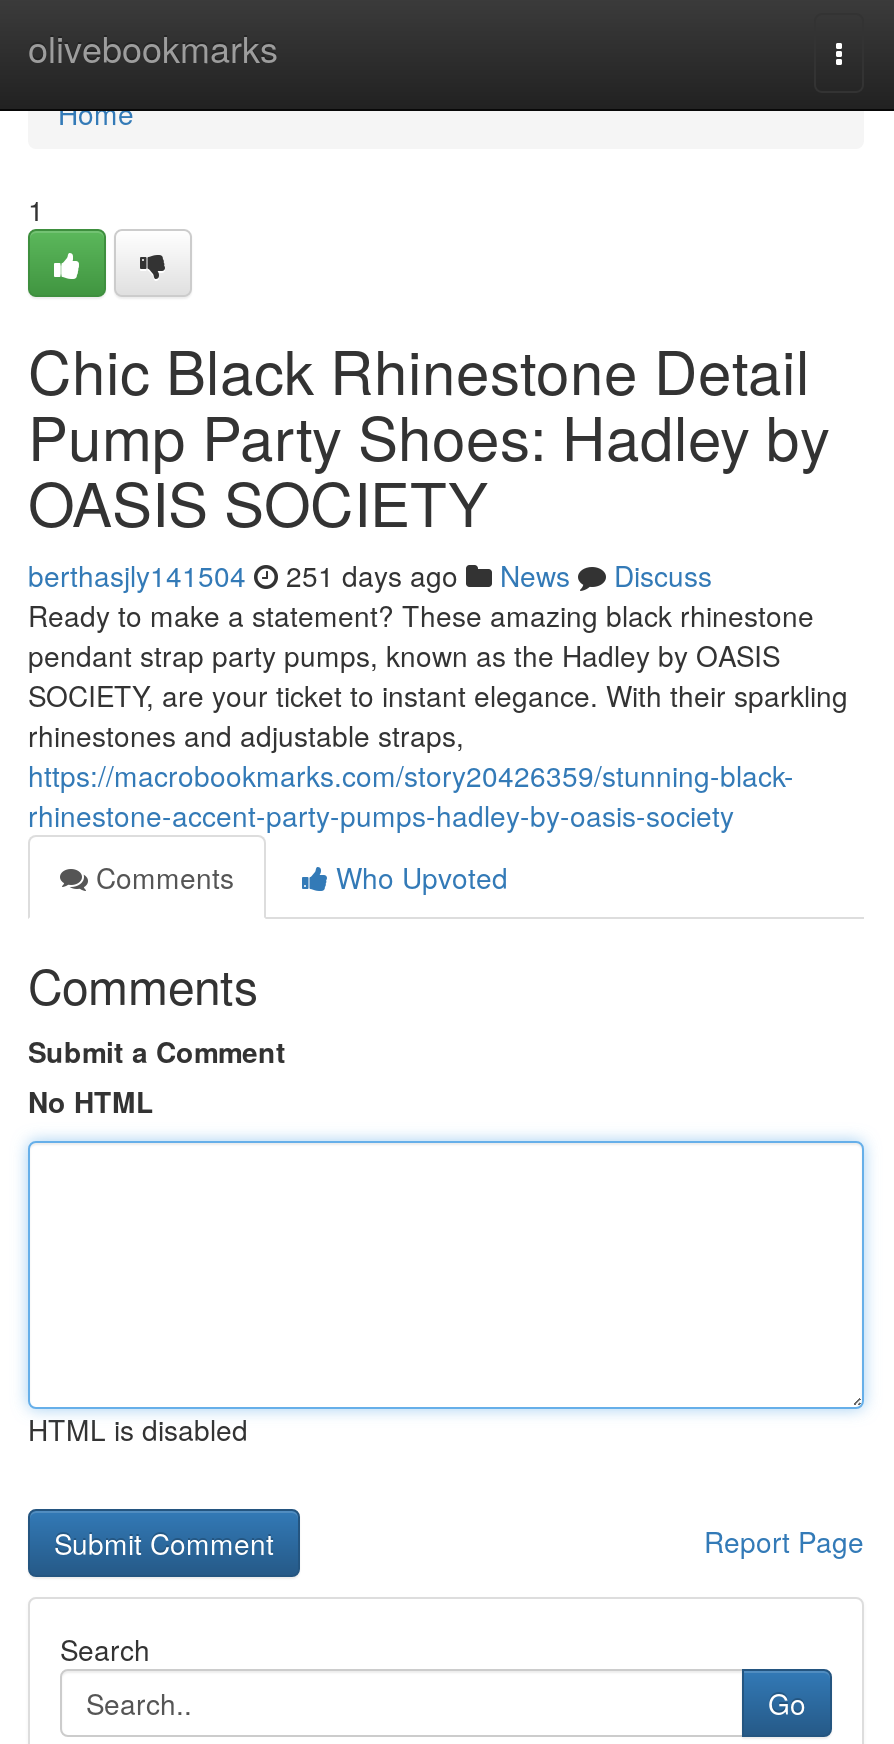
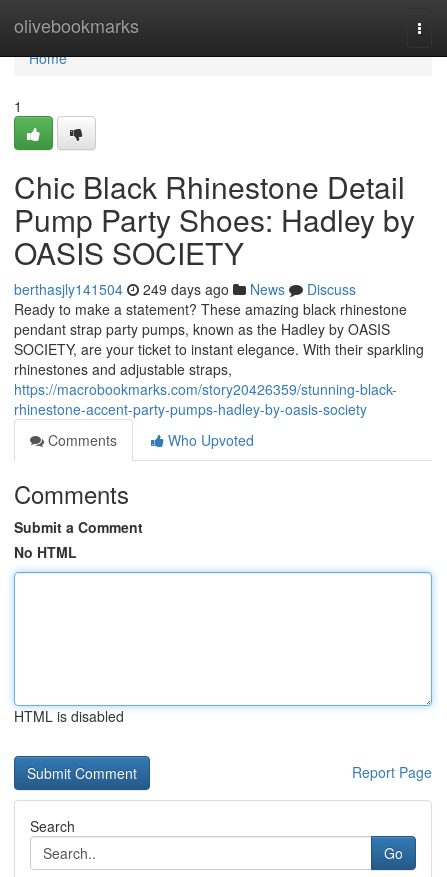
- berthasjly141504 251 days ago News Discuss
+ berthasjly141504 249 days ago News Discuss
